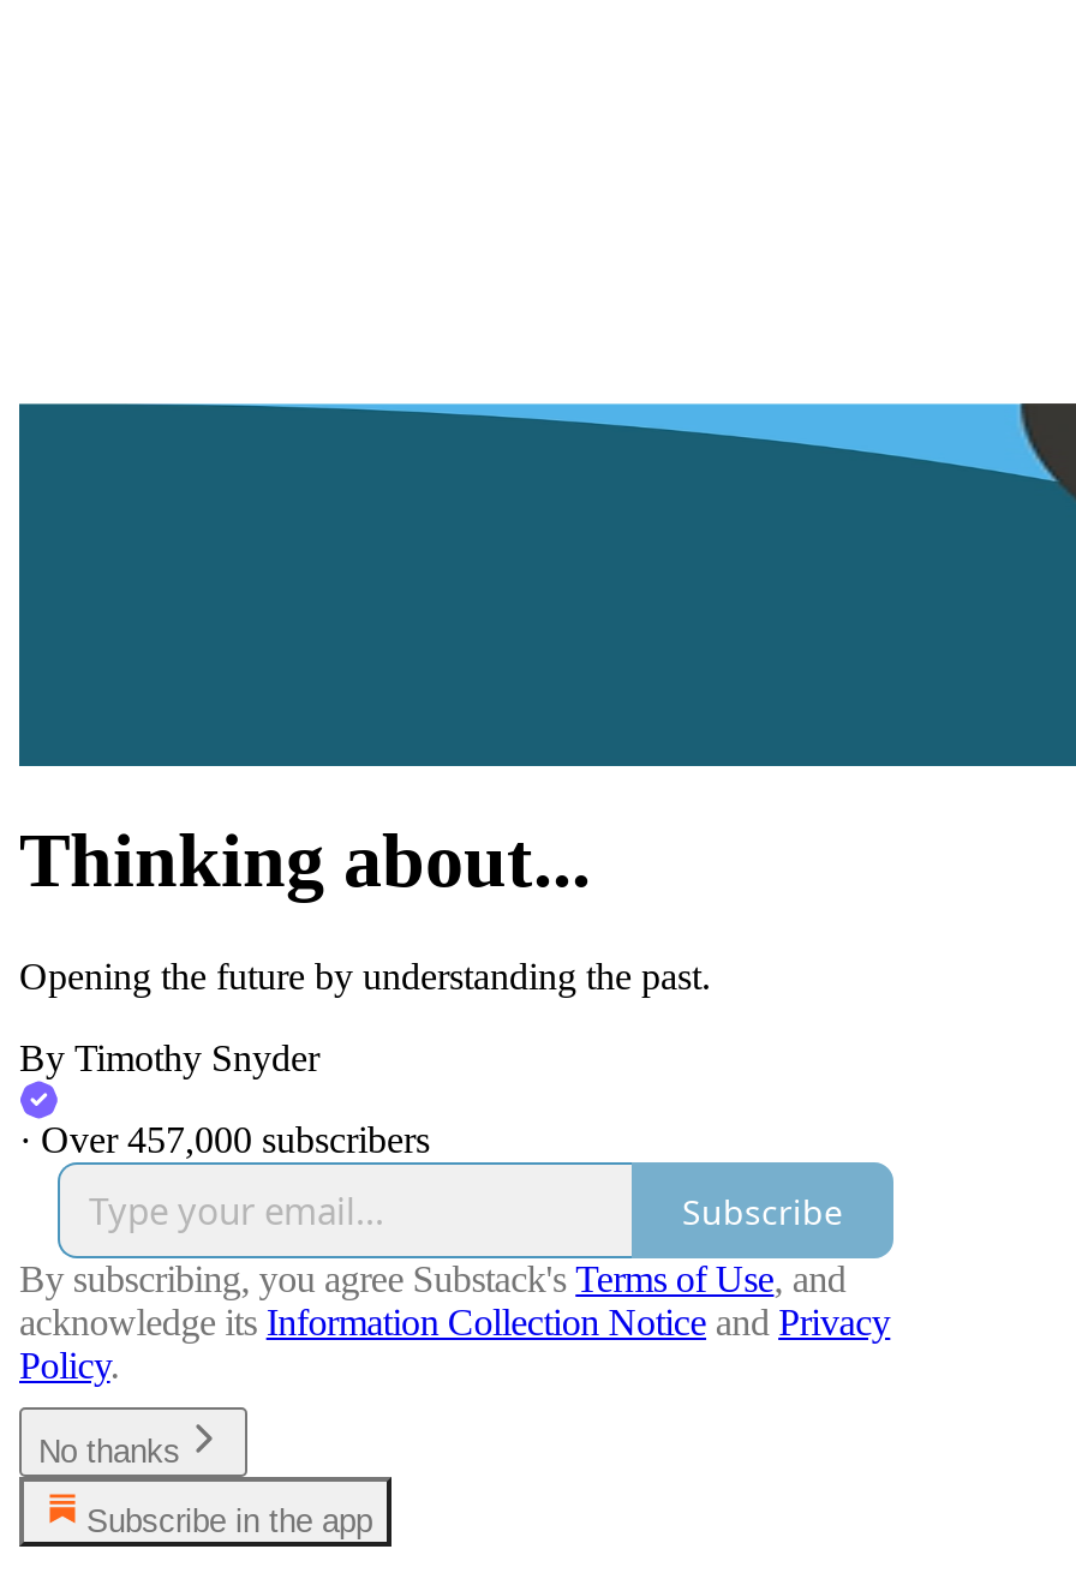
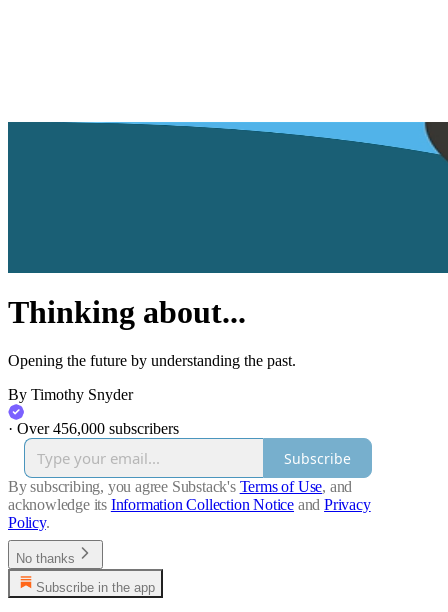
- · Over 457,000 subscribers
+ · Over 456,000 subscribers
